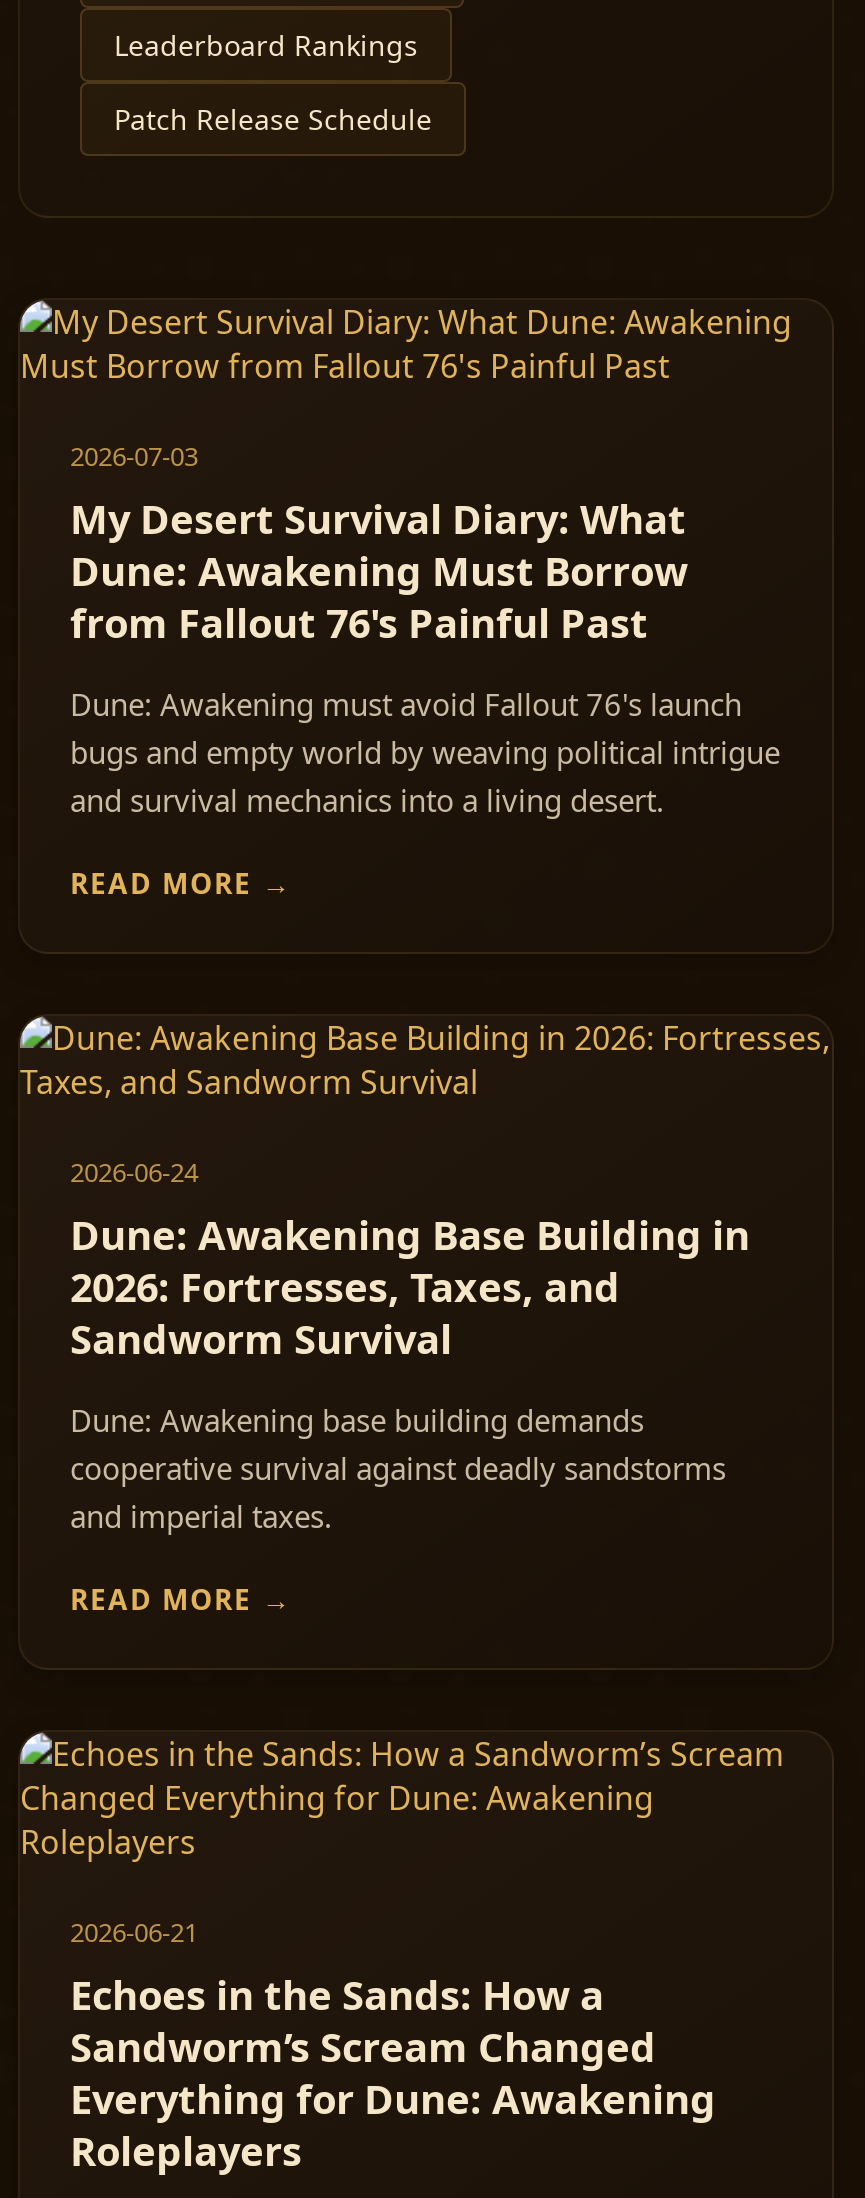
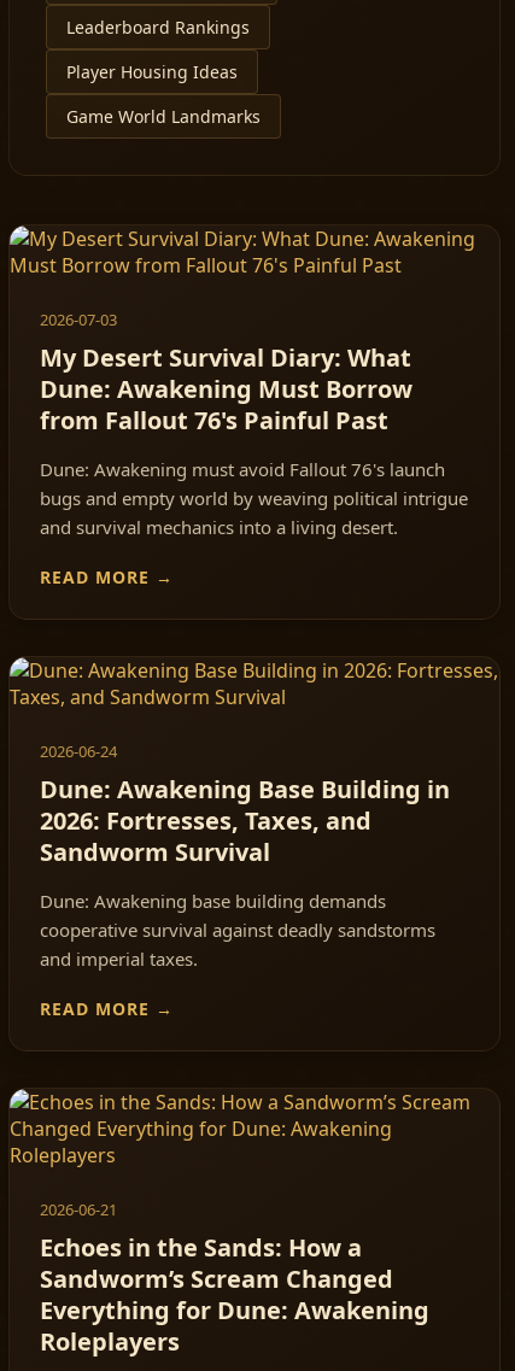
- Patch Release Schedule
+ Player Housing Ideas
+ Game World Landmarks
